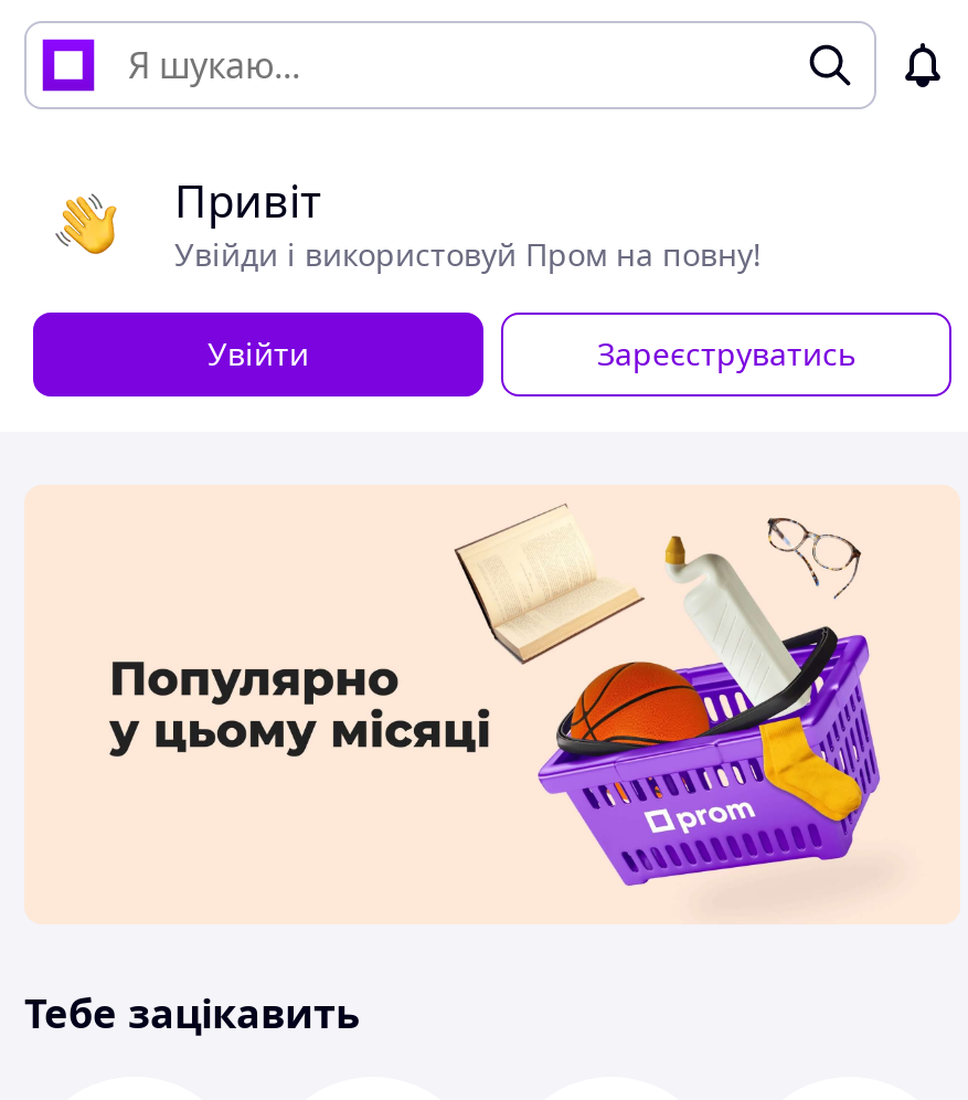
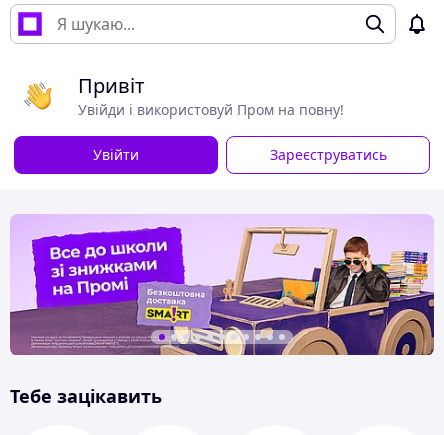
- [image]
+ [image]
